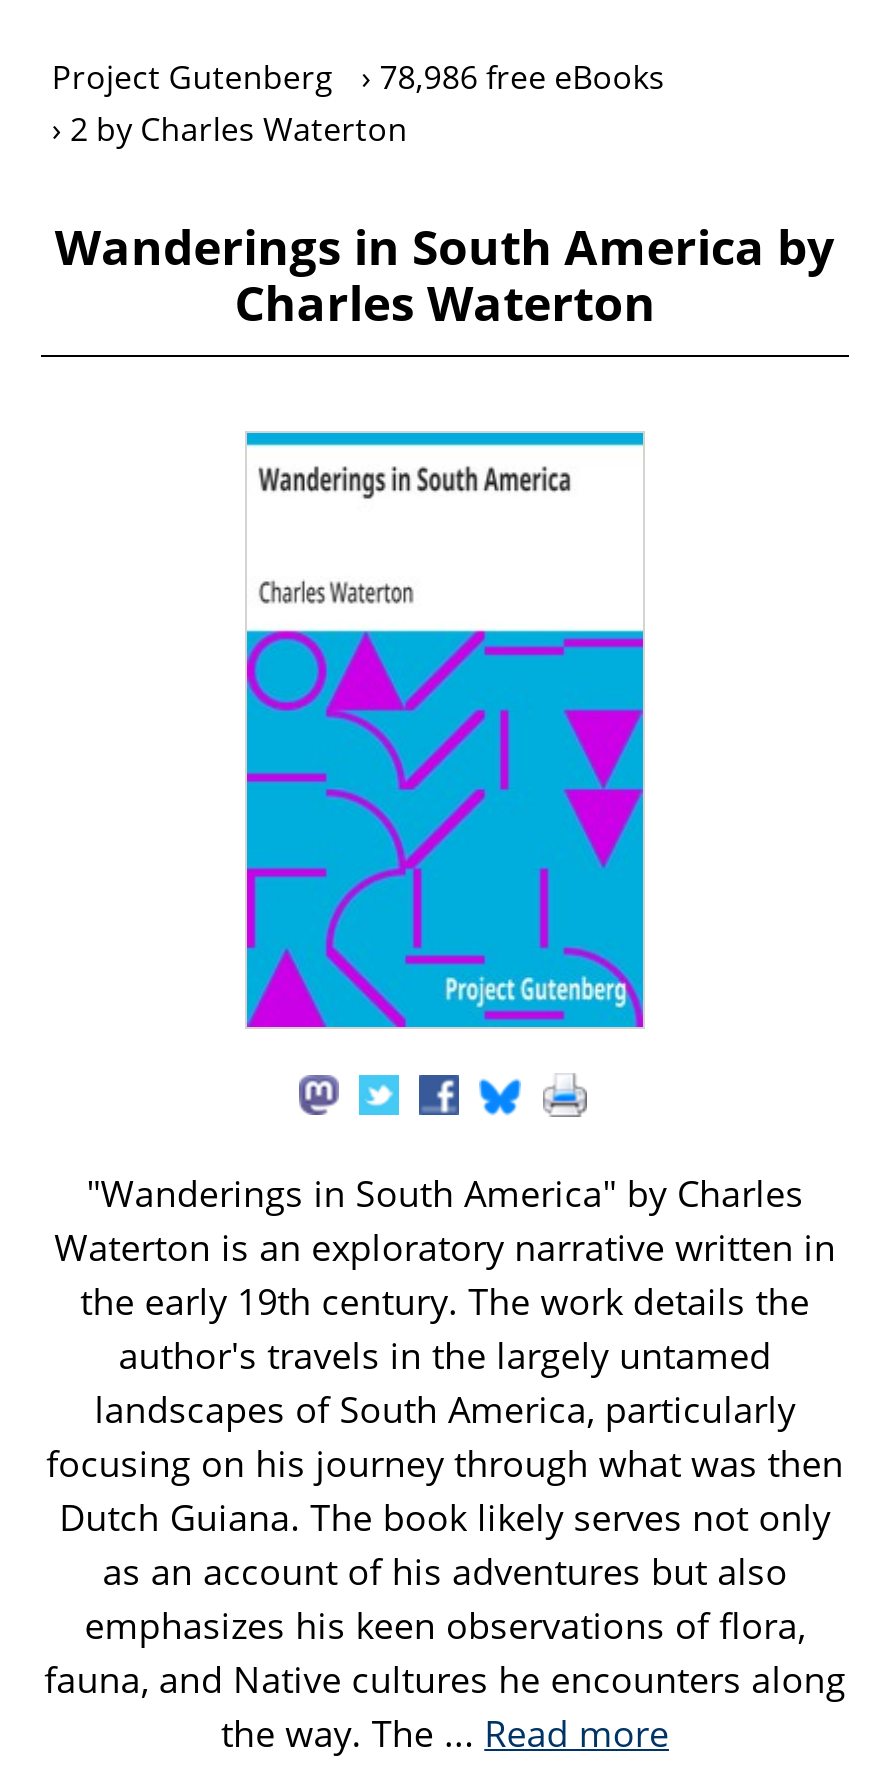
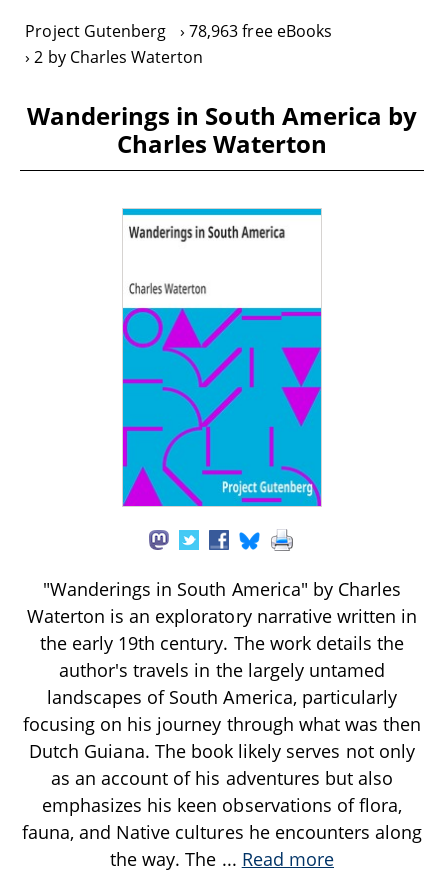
- Project Gutenberg 78,986 free eBooks
+ Project Gutenberg 78,963 free eBooks
